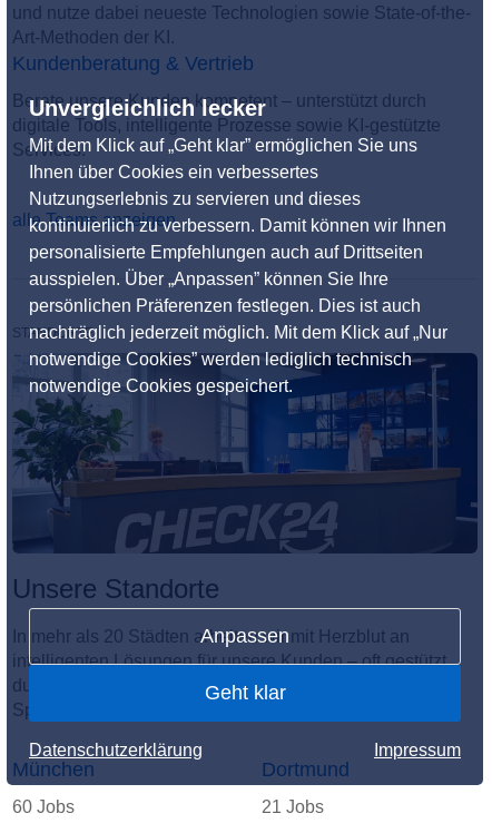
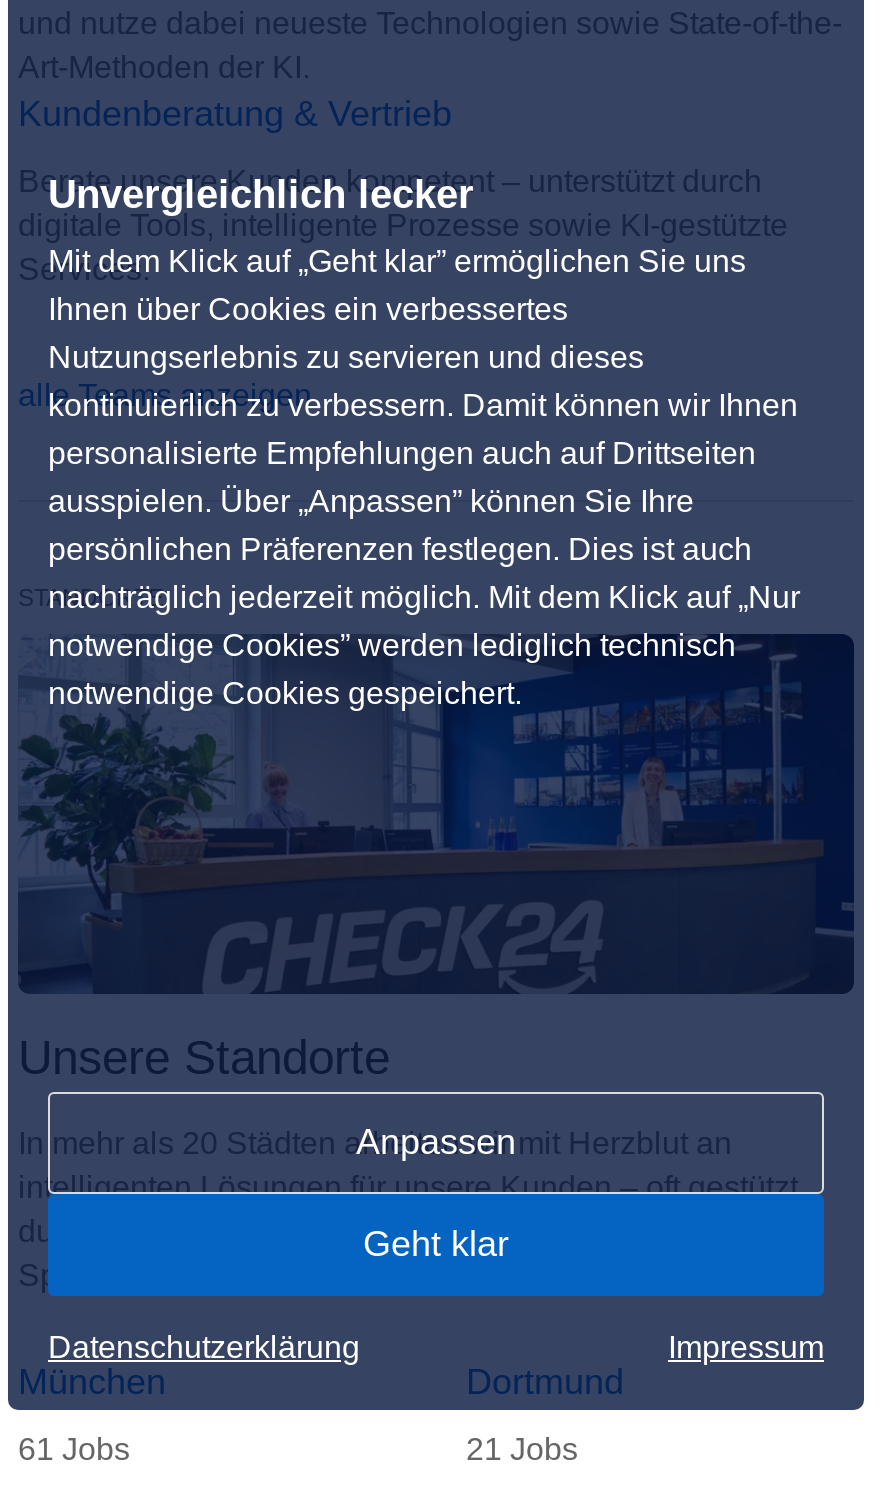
- 60 Jobs
+ 61 Jobs
